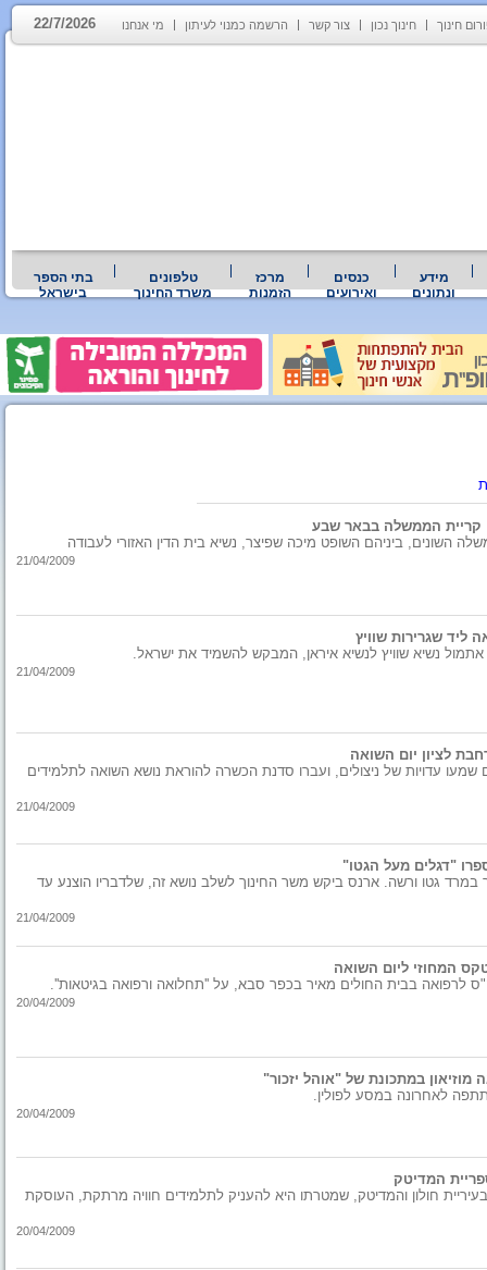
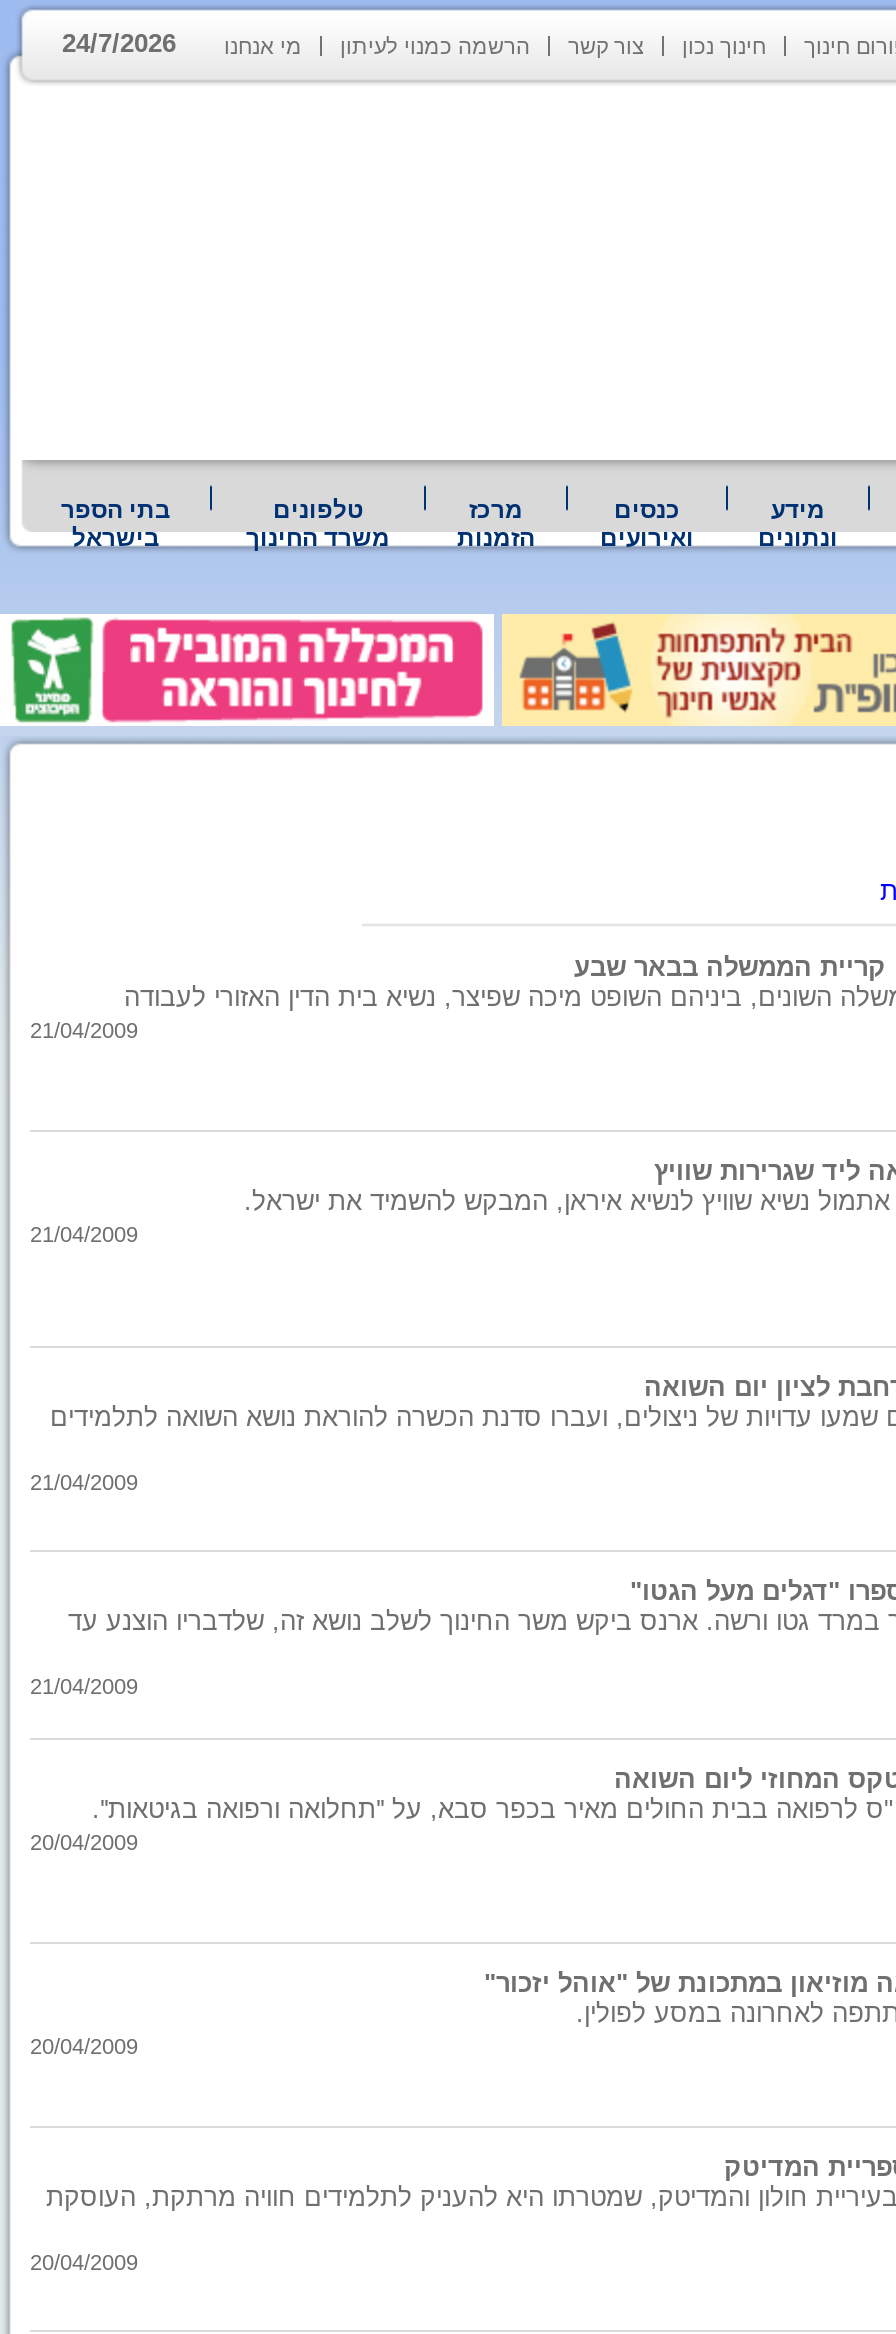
- 22/7/2026
+ 24/7/2026
